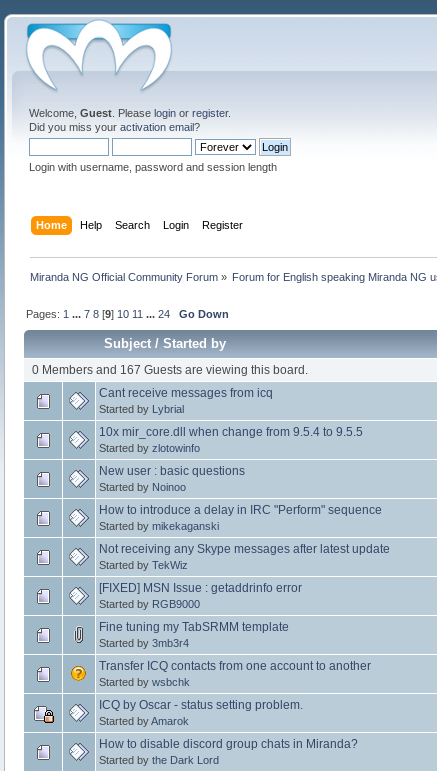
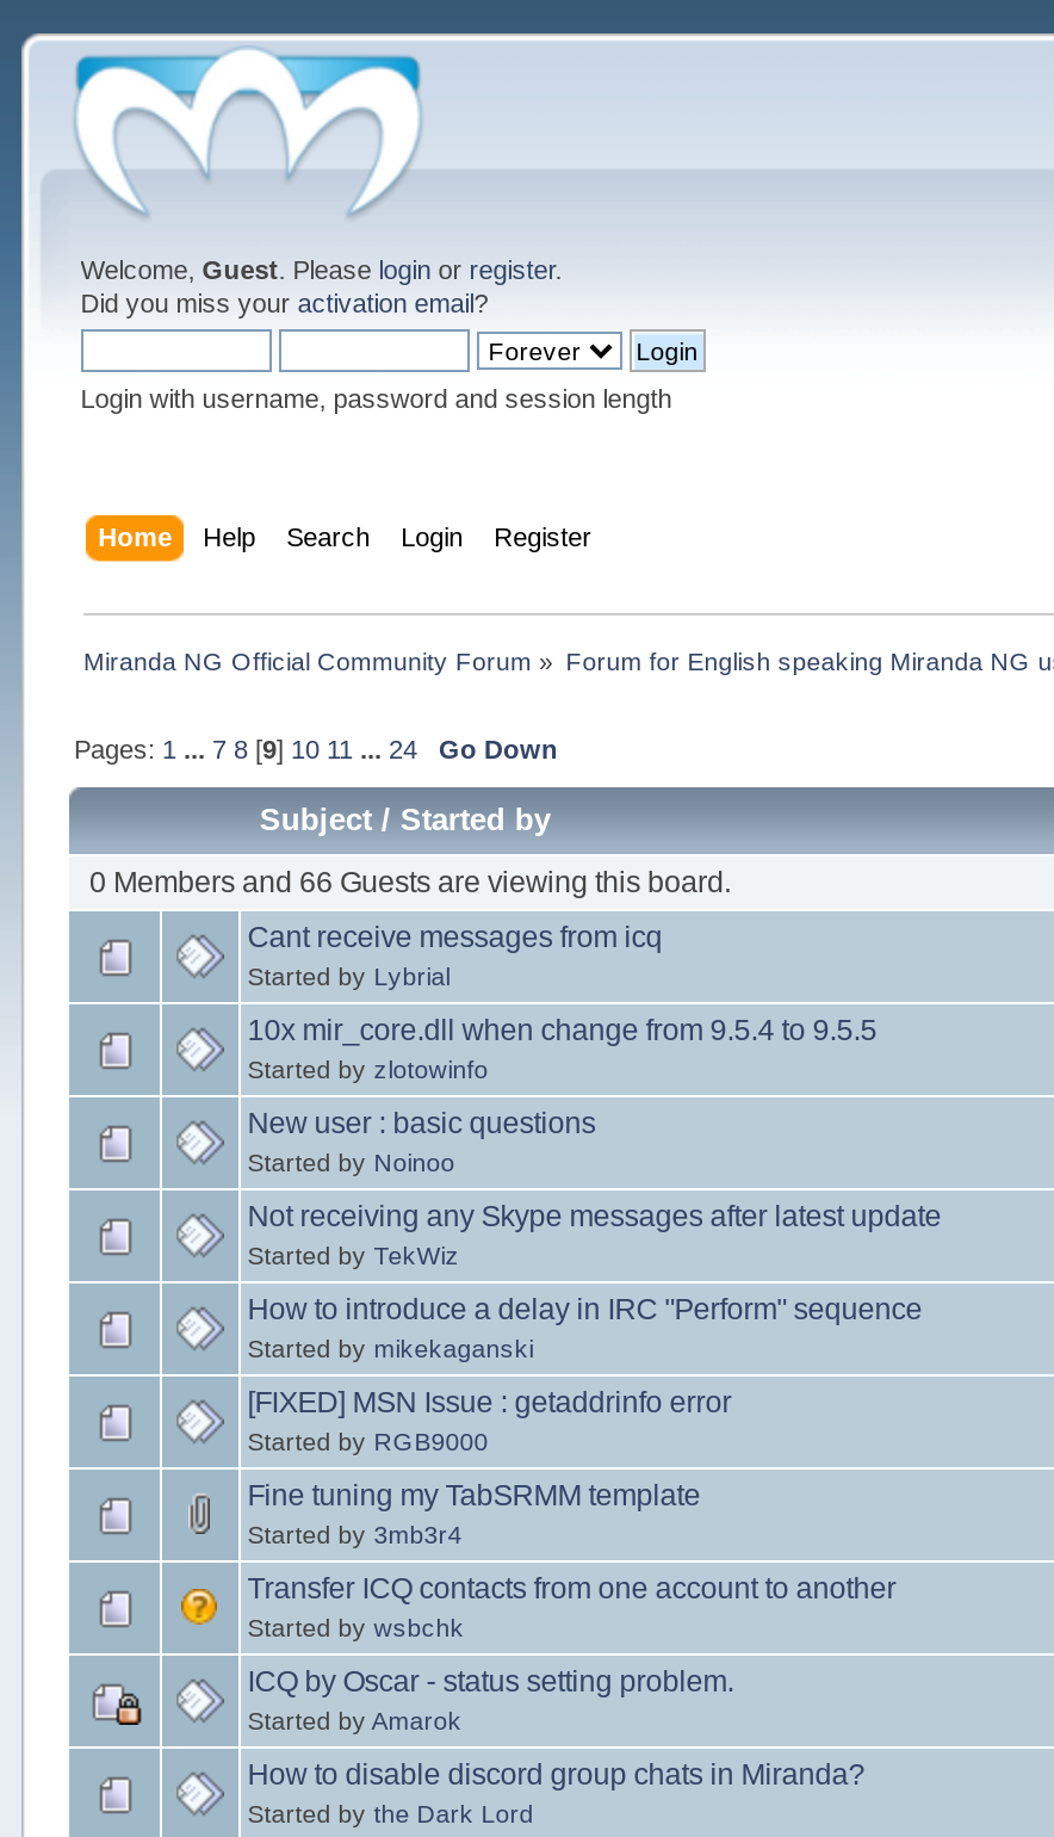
- 0 Members and 167 Guests are viewing this board.
+ 0 Members and 66 Guests are viewing this board.

moved down: How to introduce a delay in IRC "Perform" sequence | Started by mikekaganski

moved up: Not receiving any Skype messages after latest update | Started by TekWiz
